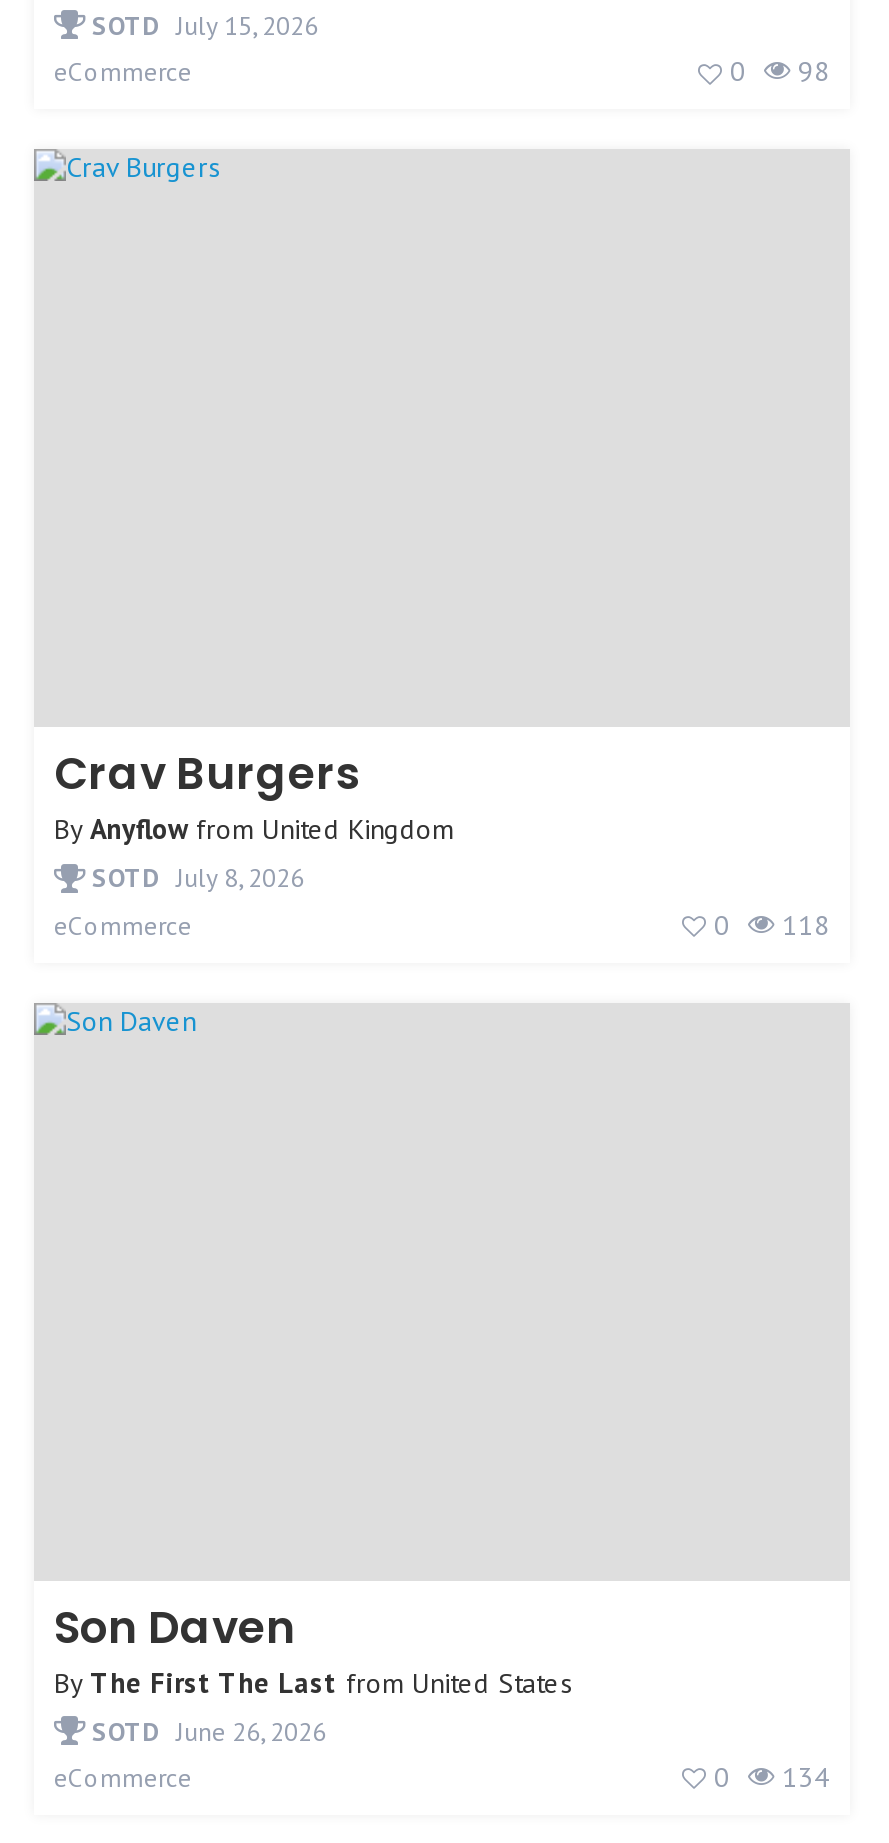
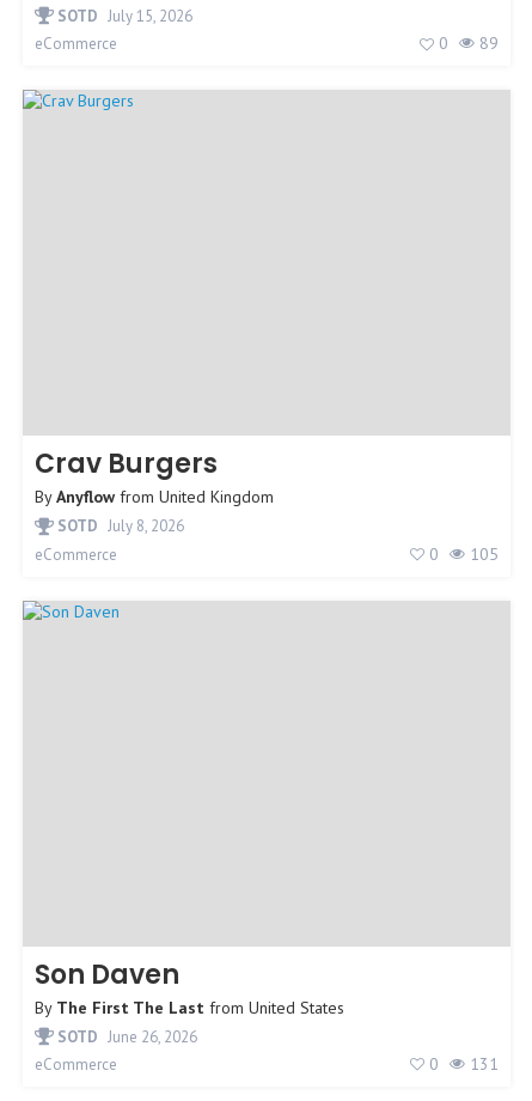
- 0 98
+ 0 89

- 0 118
+ 0 105

- 0 134
+ 0 131
